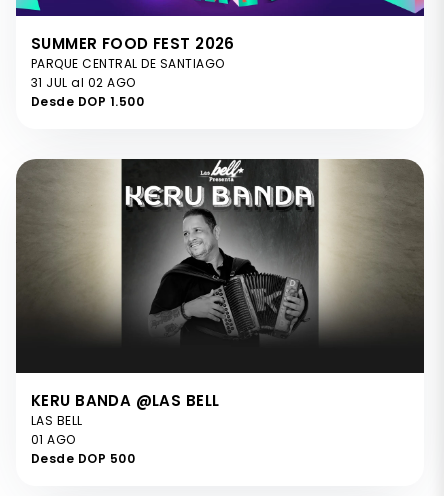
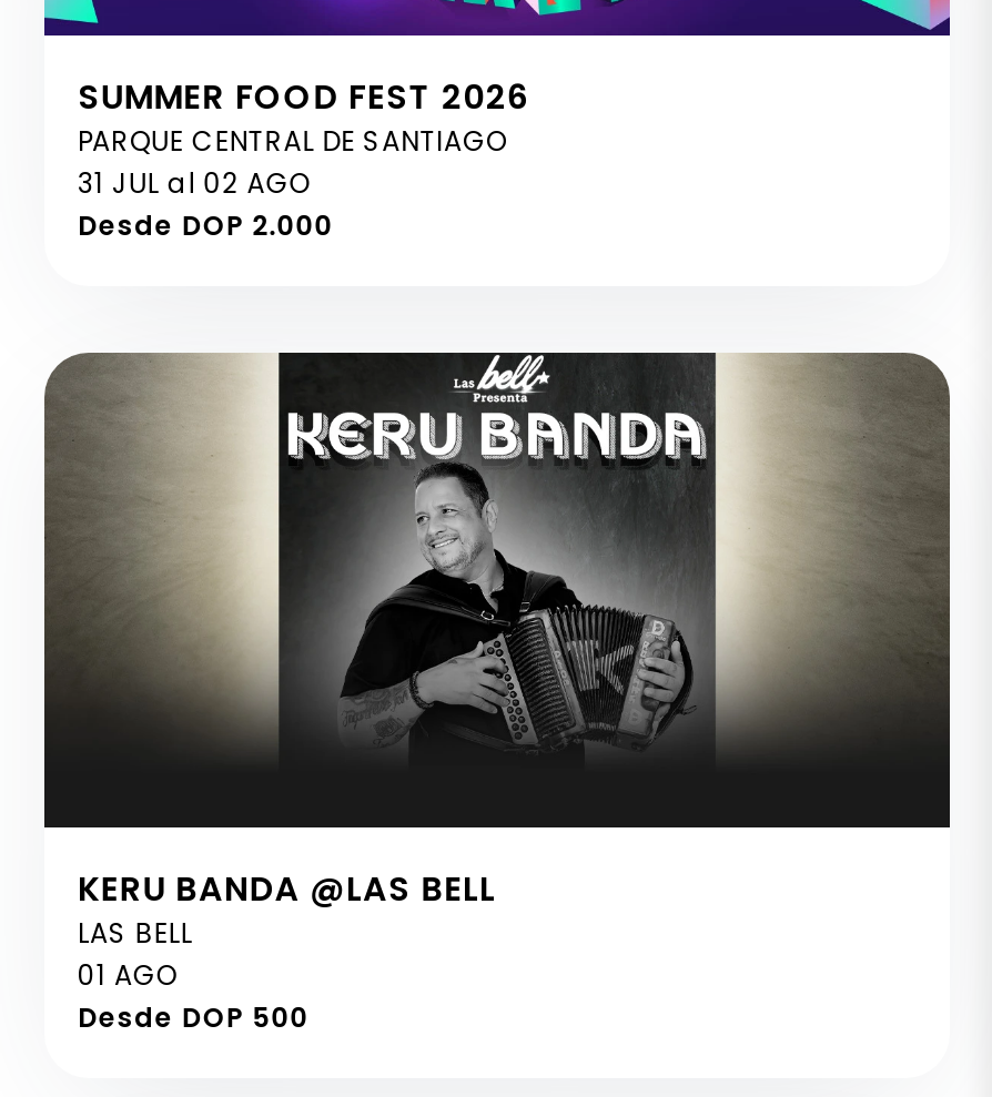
- Desde DOP 1.500
+ Desde DOP 2.000
